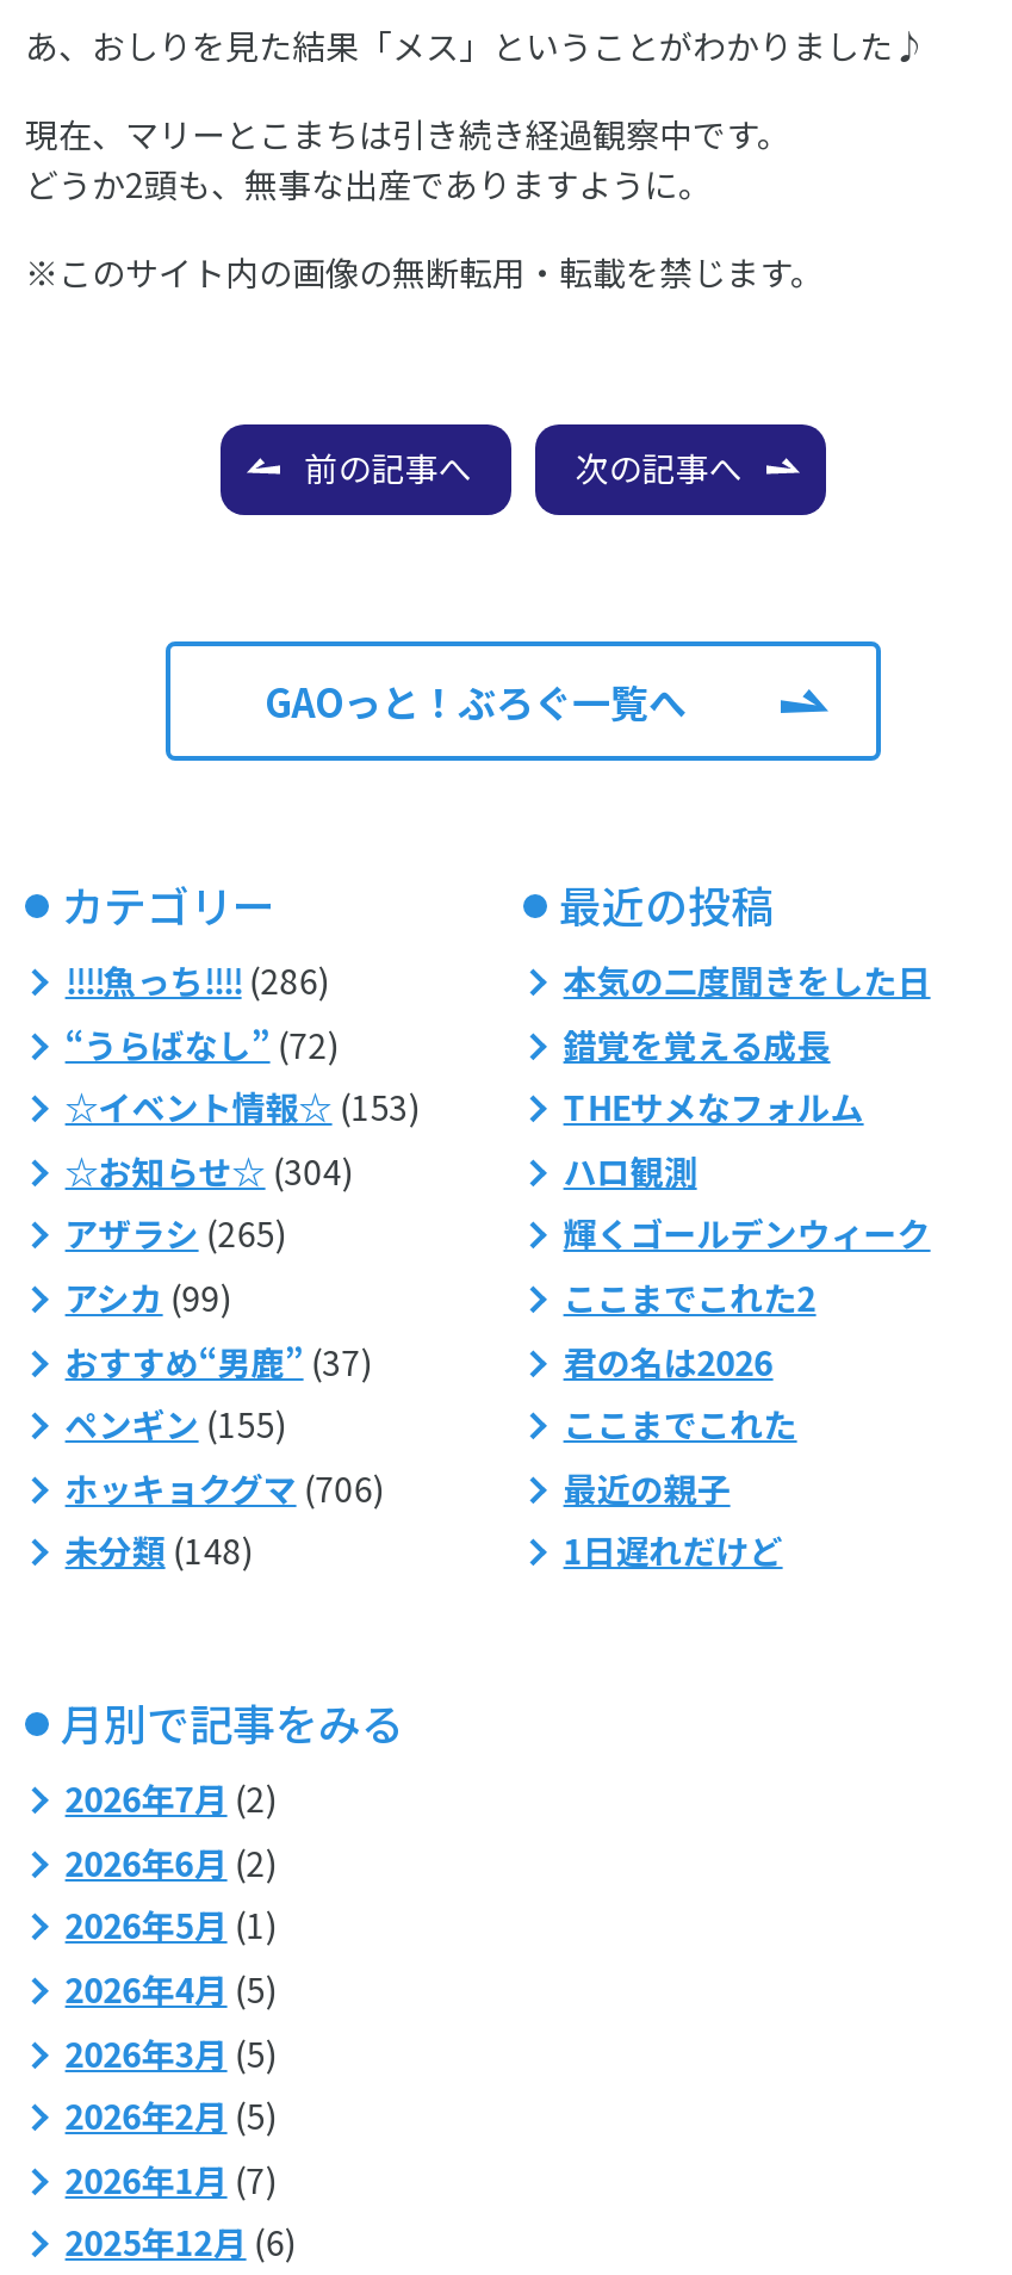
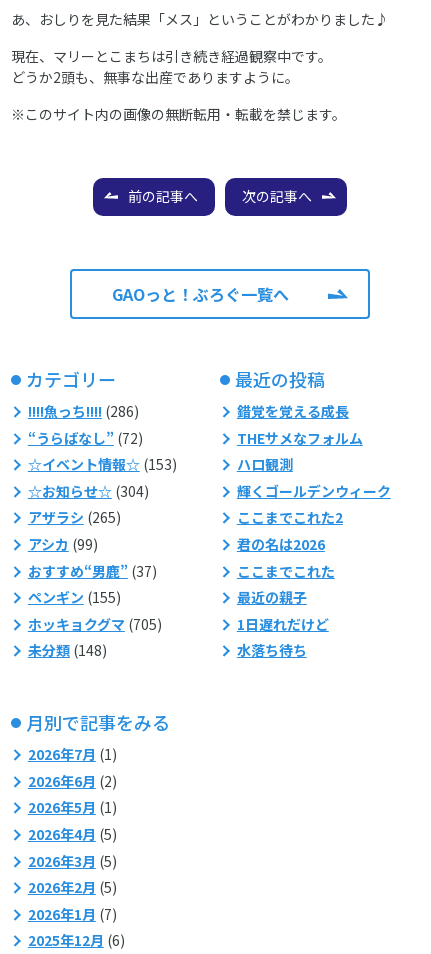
- 本気の二度聞きをした日

moved up: 錯覚を覚える成長 | THEサメなフォルム | ハロ観測 | ... | 最近の親子 | 1日遅れだけど

- ホッキョクグマ(706)
+ ホッキョクグマ(705)

+ 水落ち待ち

- 2026年7月(2)
+ 2026年7月(1)
